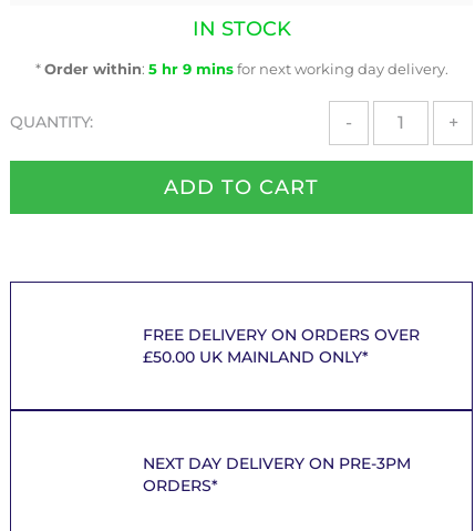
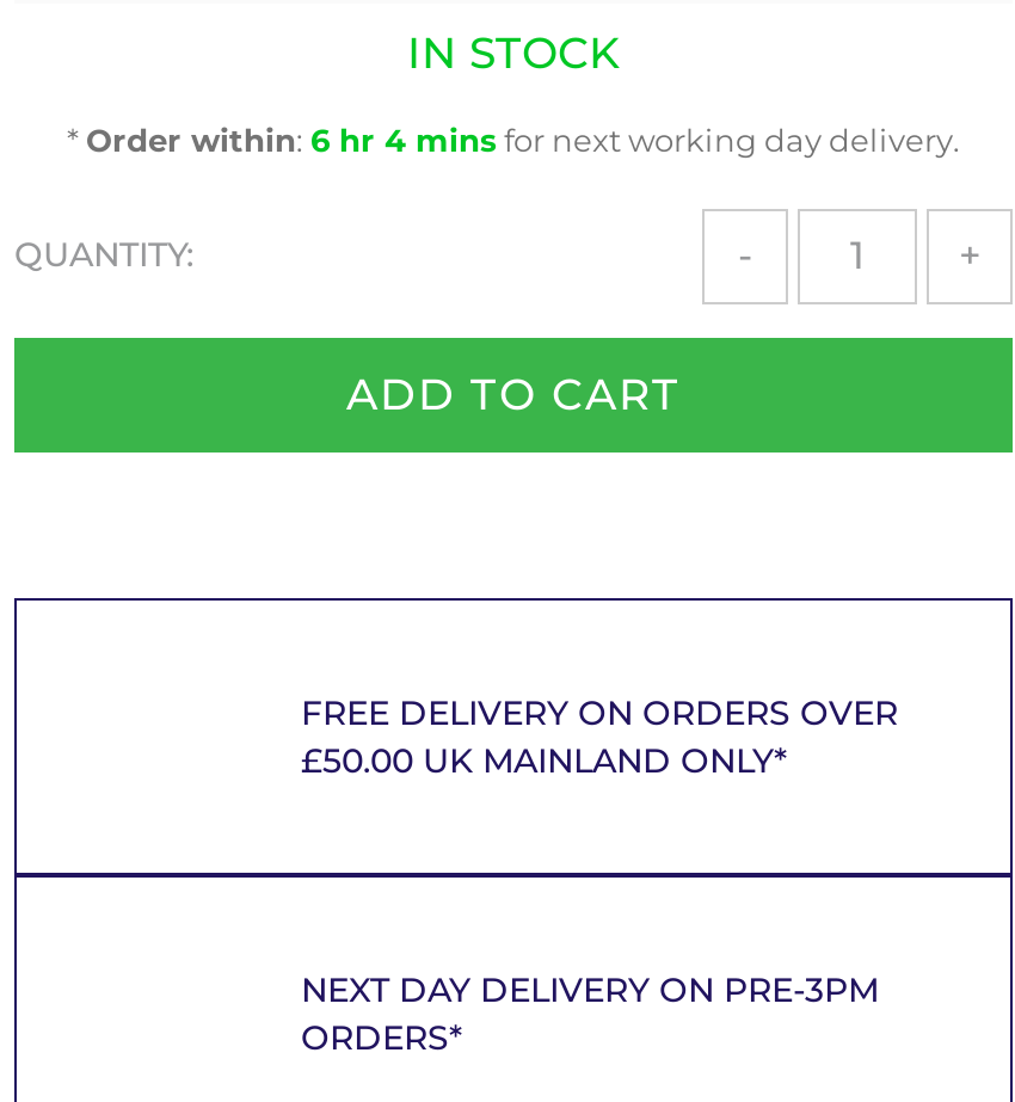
- * Order within: 5 hr 9 mins for next working day delivery.
+ * Order within: 6 hr 4 mins for next working day delivery.
